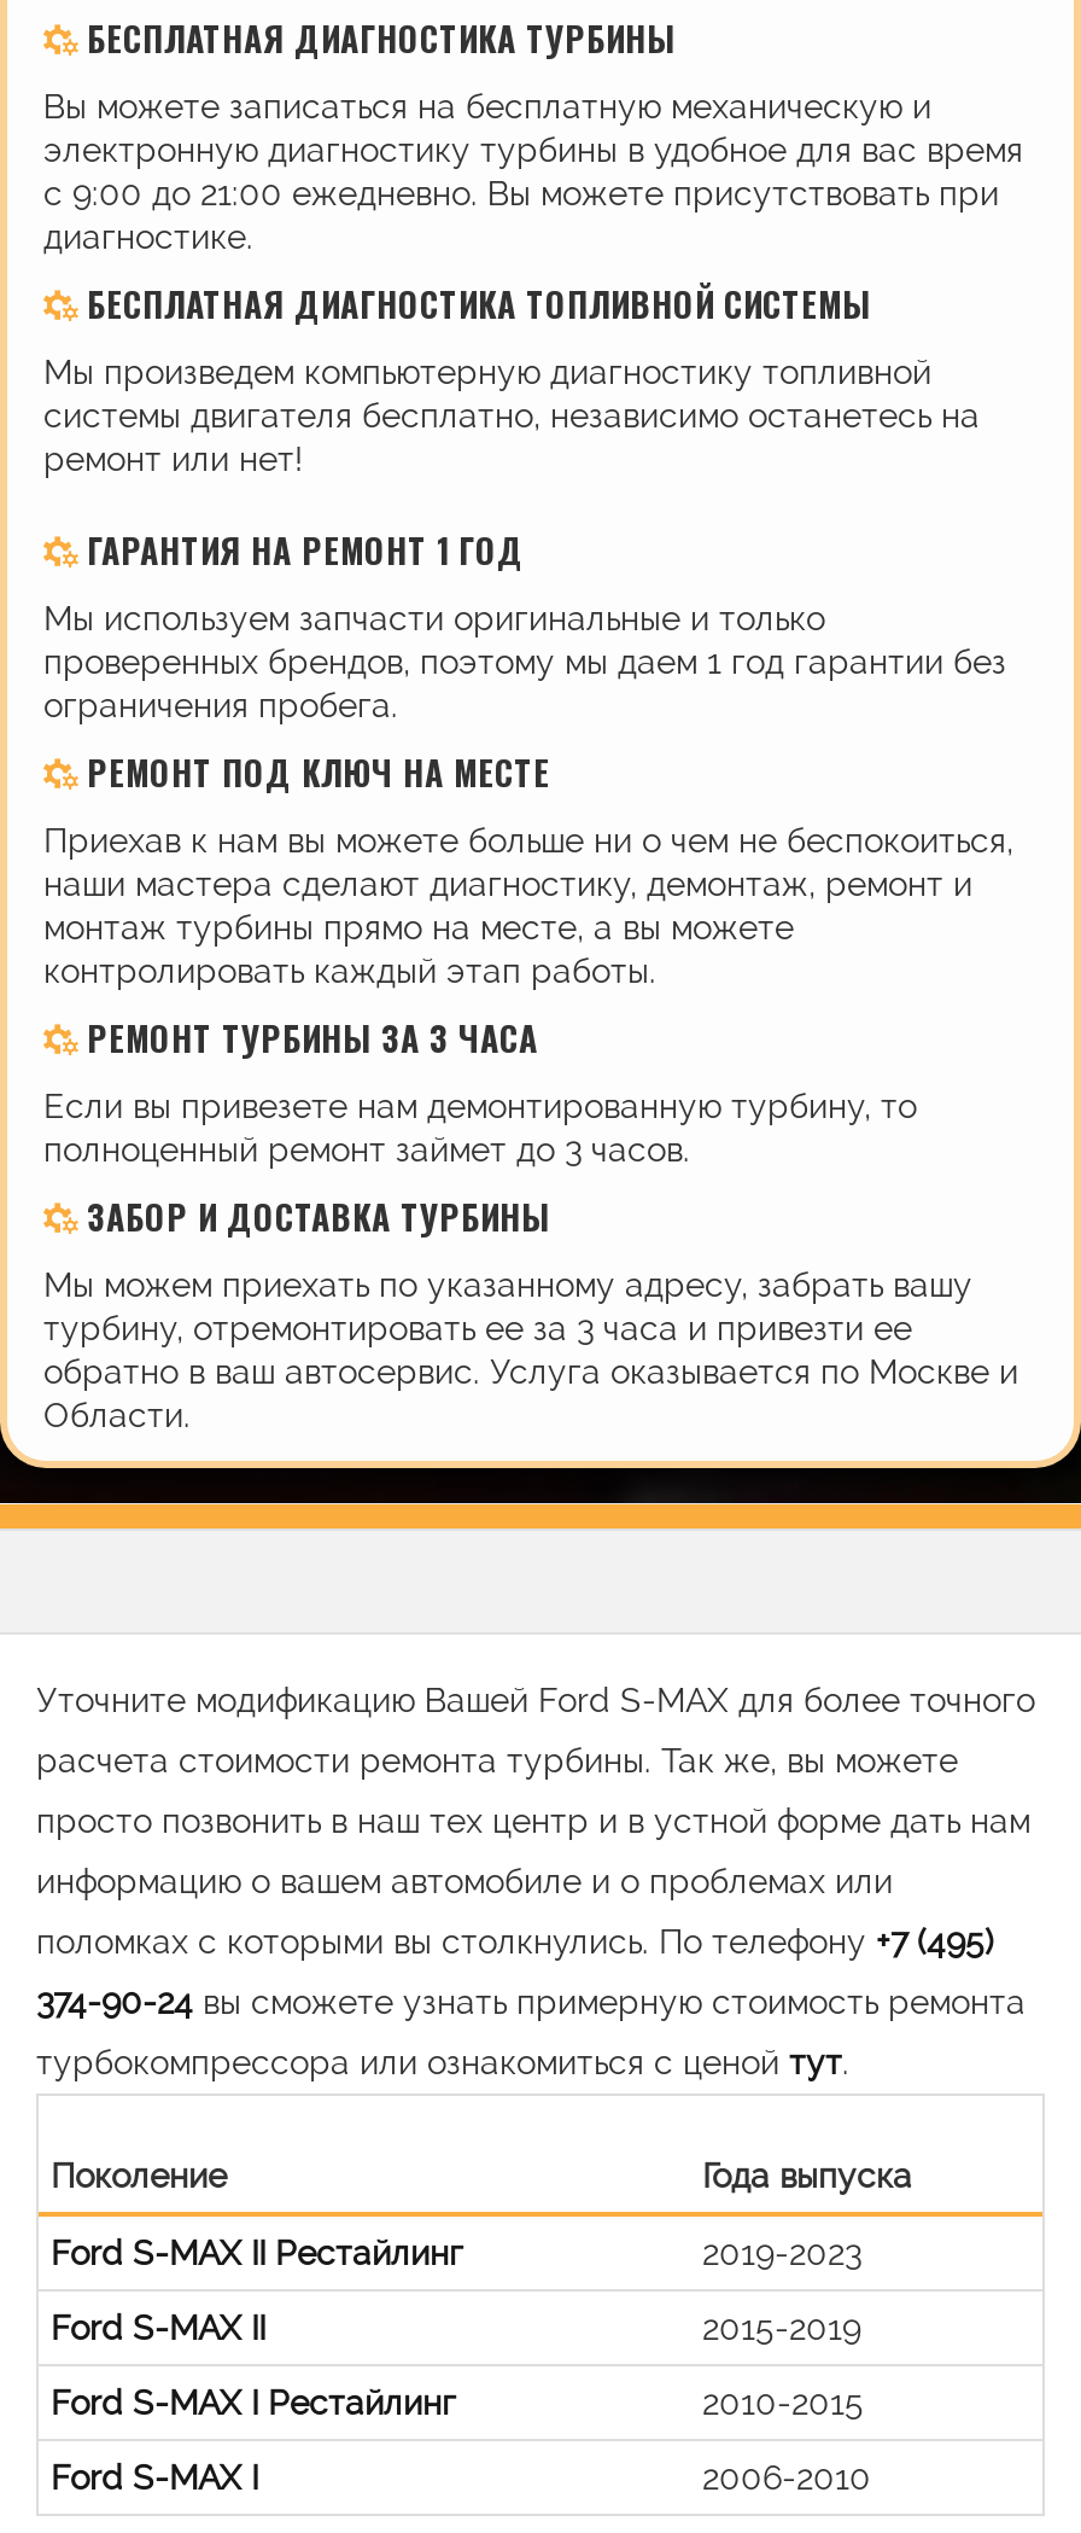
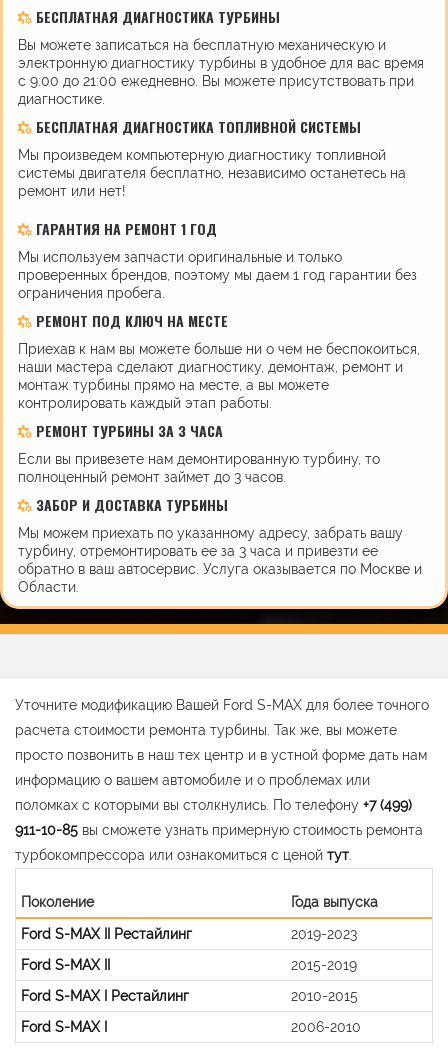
- поломках с которыми вы столкнулись. По телефону +7 (495)
+ поломках с которыми вы столкнулись. По телефону +7 (499)

- 374-90-24 вы сможете узнать примерную стоимость ремонта
+ 911-10-85 вы сможете узнать примерную стоимость ремонта
